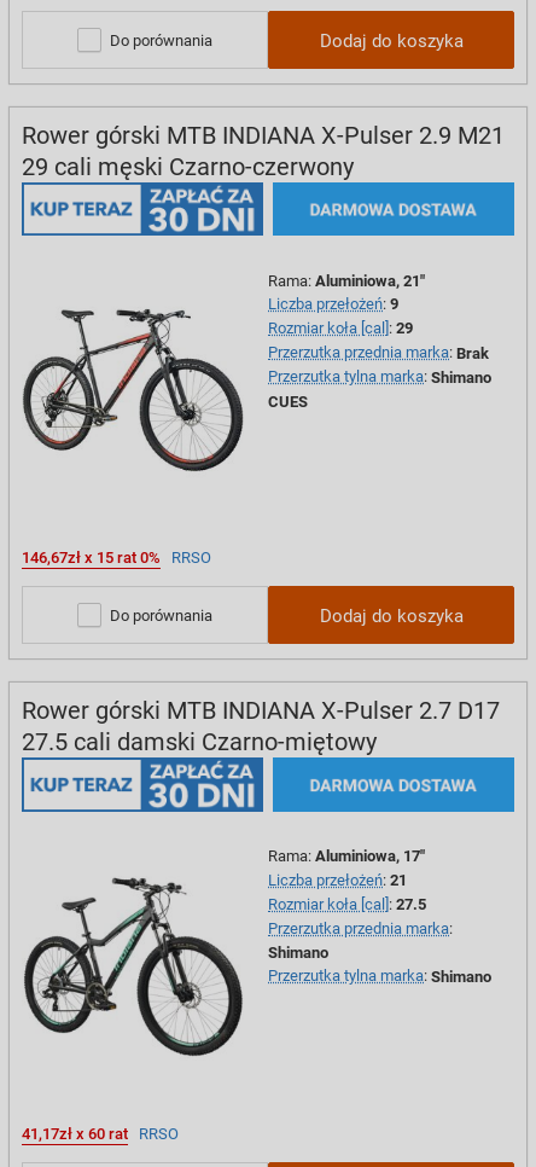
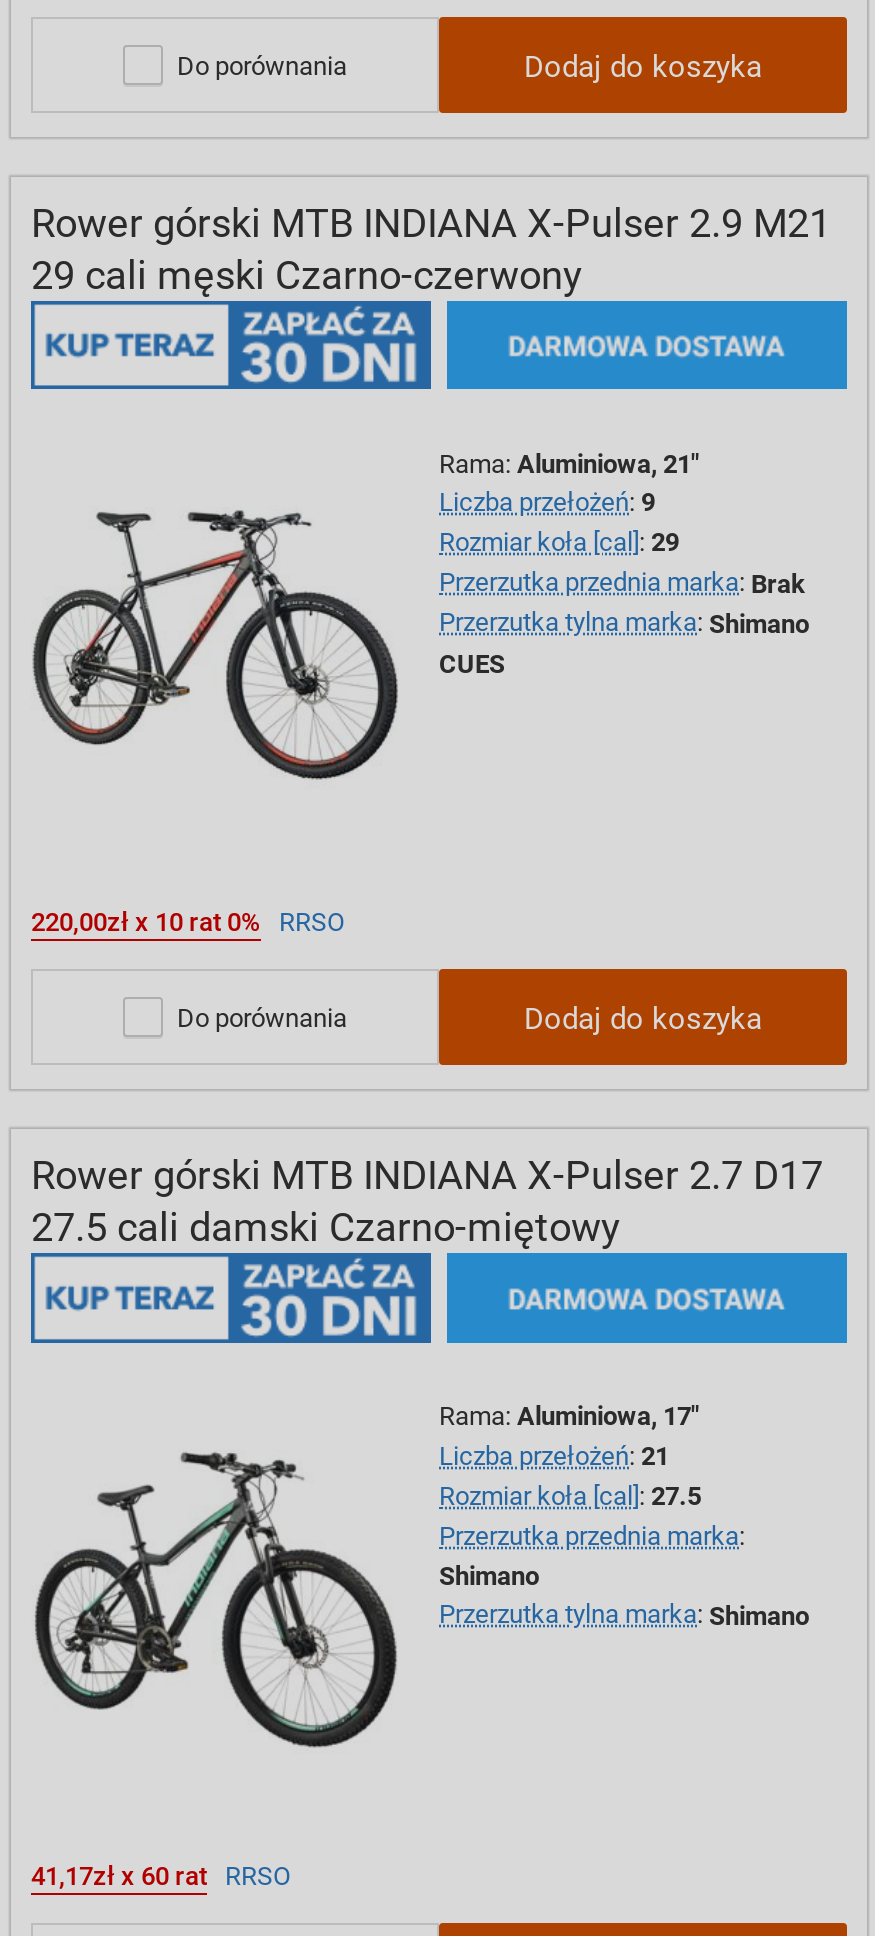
- 146,67zł x 15 rat 0% RRSO
+ 220,00zł x 10 rat 0% RRSO
